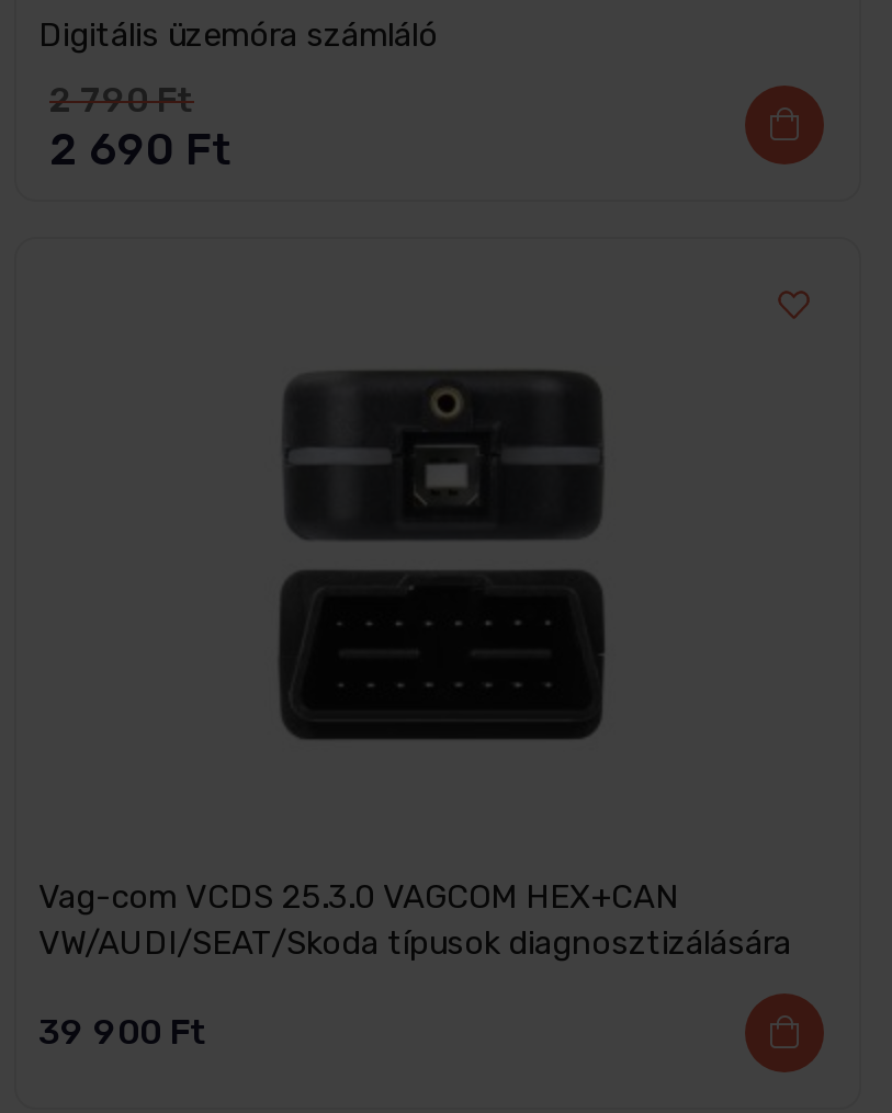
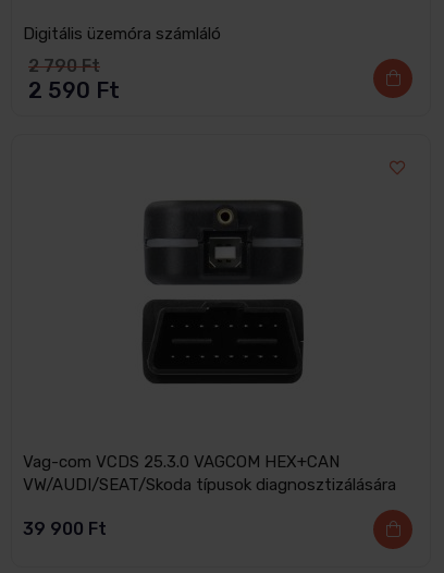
- 2 690 Ft
+ 2 590 Ft
